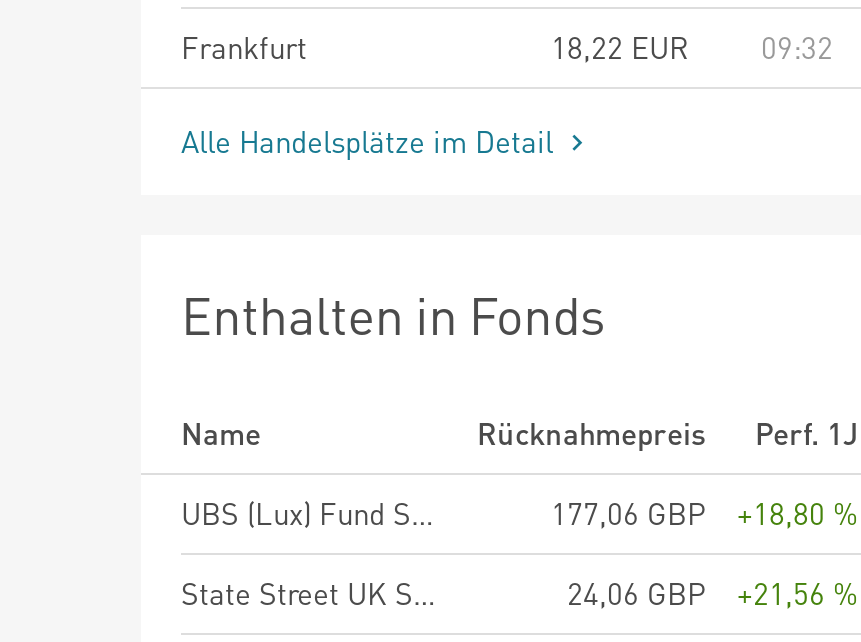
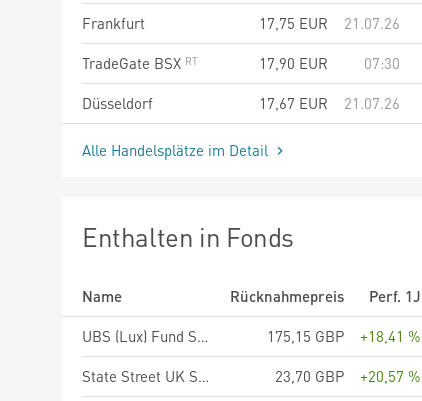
- 18,22 EUR
- 09:32
+ 17,75 EUR
+ 21.07.26
+ TradeGate BSX
+ 17,90 EUR
+ 07:30
+ Düsseldorf
+ 17,67 EUR
+ 21.07.26

- 177,06 GBP
+ 175,15 GBP

- +18,80 %
+ +18,41 %

- 24,06 GBP
+ 23,70 GBP

- +21,56 %
+ +20,57 %
